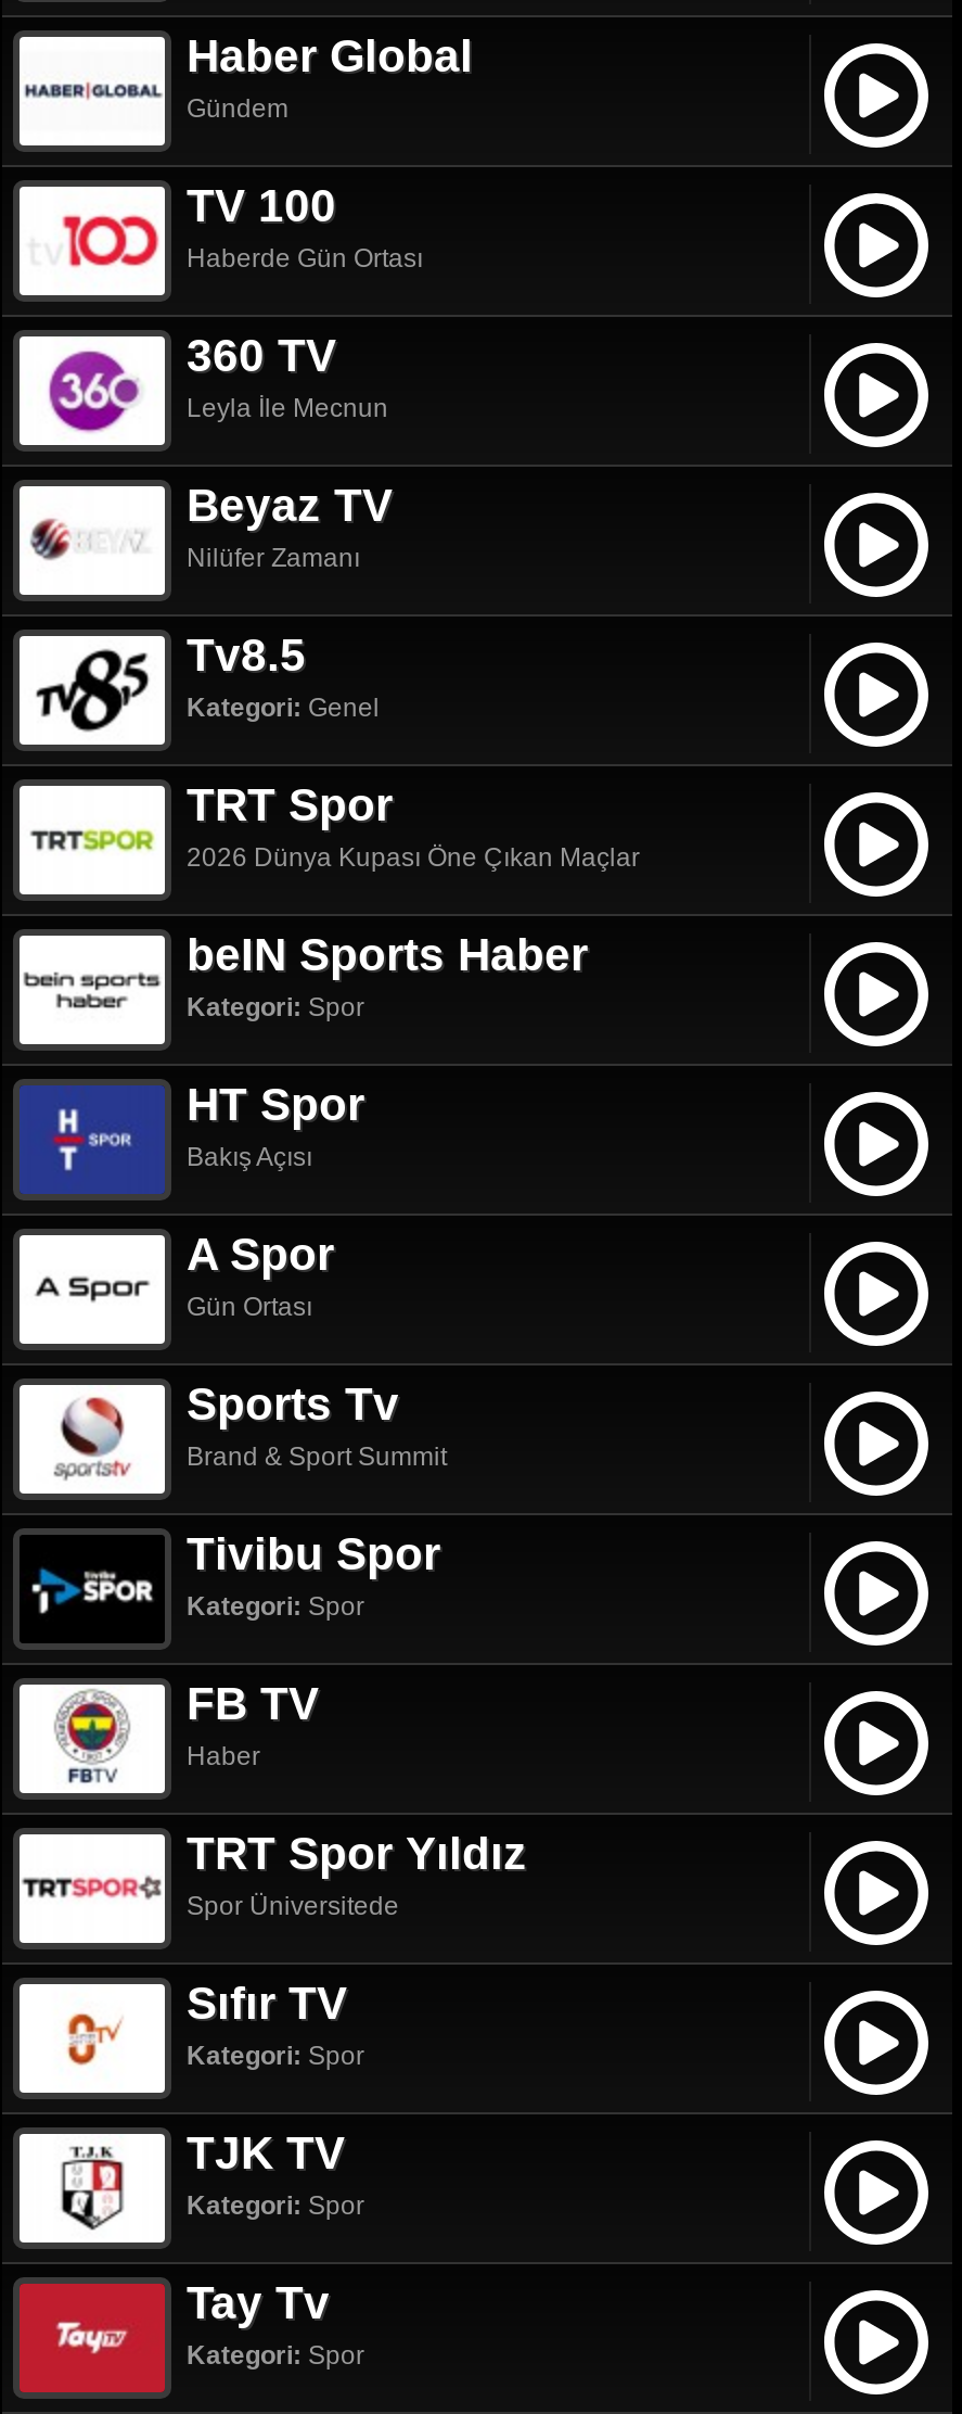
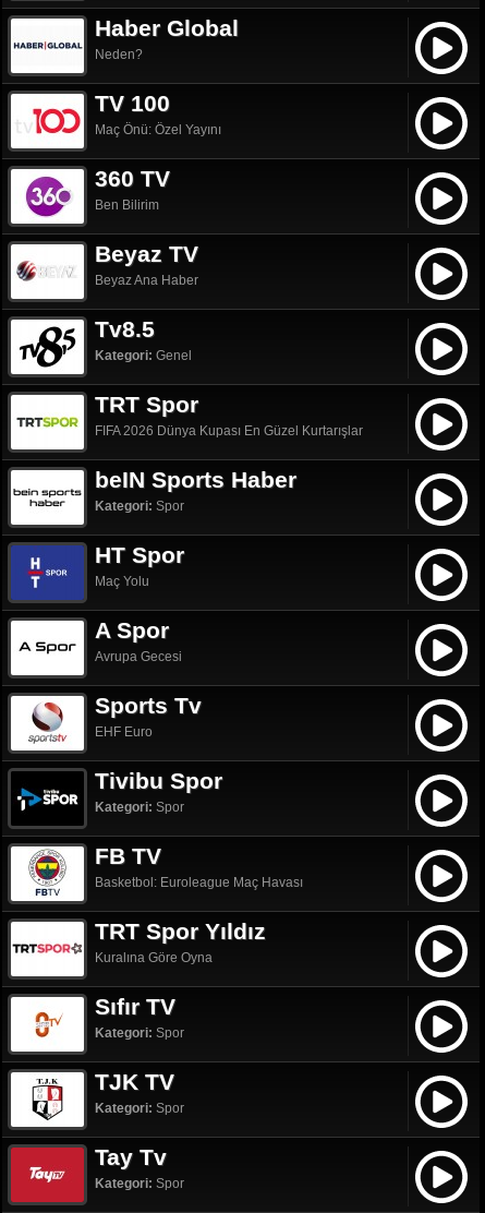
- Gündem
+ Neden?

- Haberde Gün Ortası
+ Maç Önü: Özel Yayını

- Leyla İle Mecnun
+ Ben Bilirim

- Nilüfer Zamanı
+ Beyaz Ana Haber

- 2026 Dünya Kupası Öne Çıkan Maçlar
+ FIFA 2026 Dünya Kupası En Güzel Kurtarışlar

- Bakış Açısı
+ Maç Yolu

- Gün Ortası
+ Avrupa Gecesi

- Brand & Sport Summit
+ EHF Euro

- Haber
+ Basketbol: Euroleague Maç Havası

- Spor Üniversitede
+ Kuralına Göre Oyna
